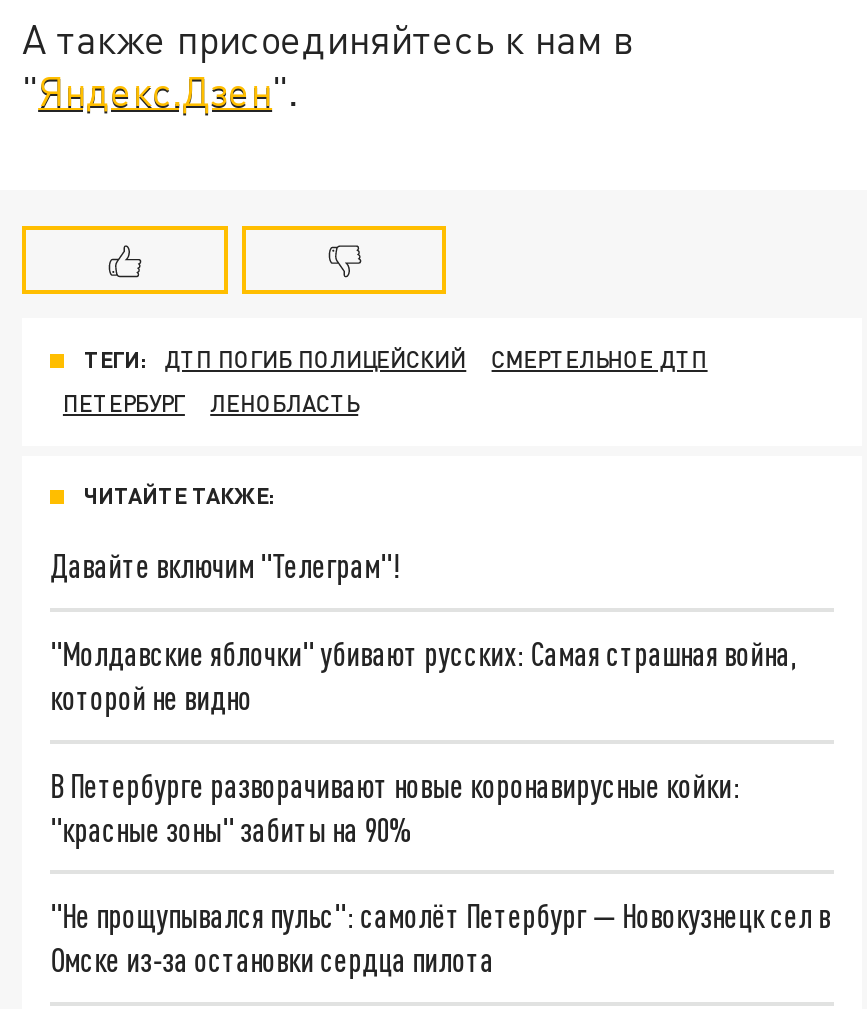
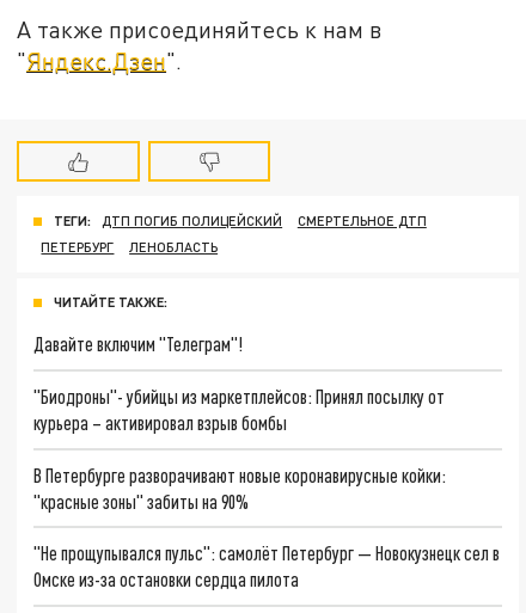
- "Молдавские яблочки" убивают русских: Самая страшная война,
- которой не видно
+ "Биодроны"- убийцы из маркетплейсов: Принял посылку от
+ курьера – активировал взрыв бомбы
